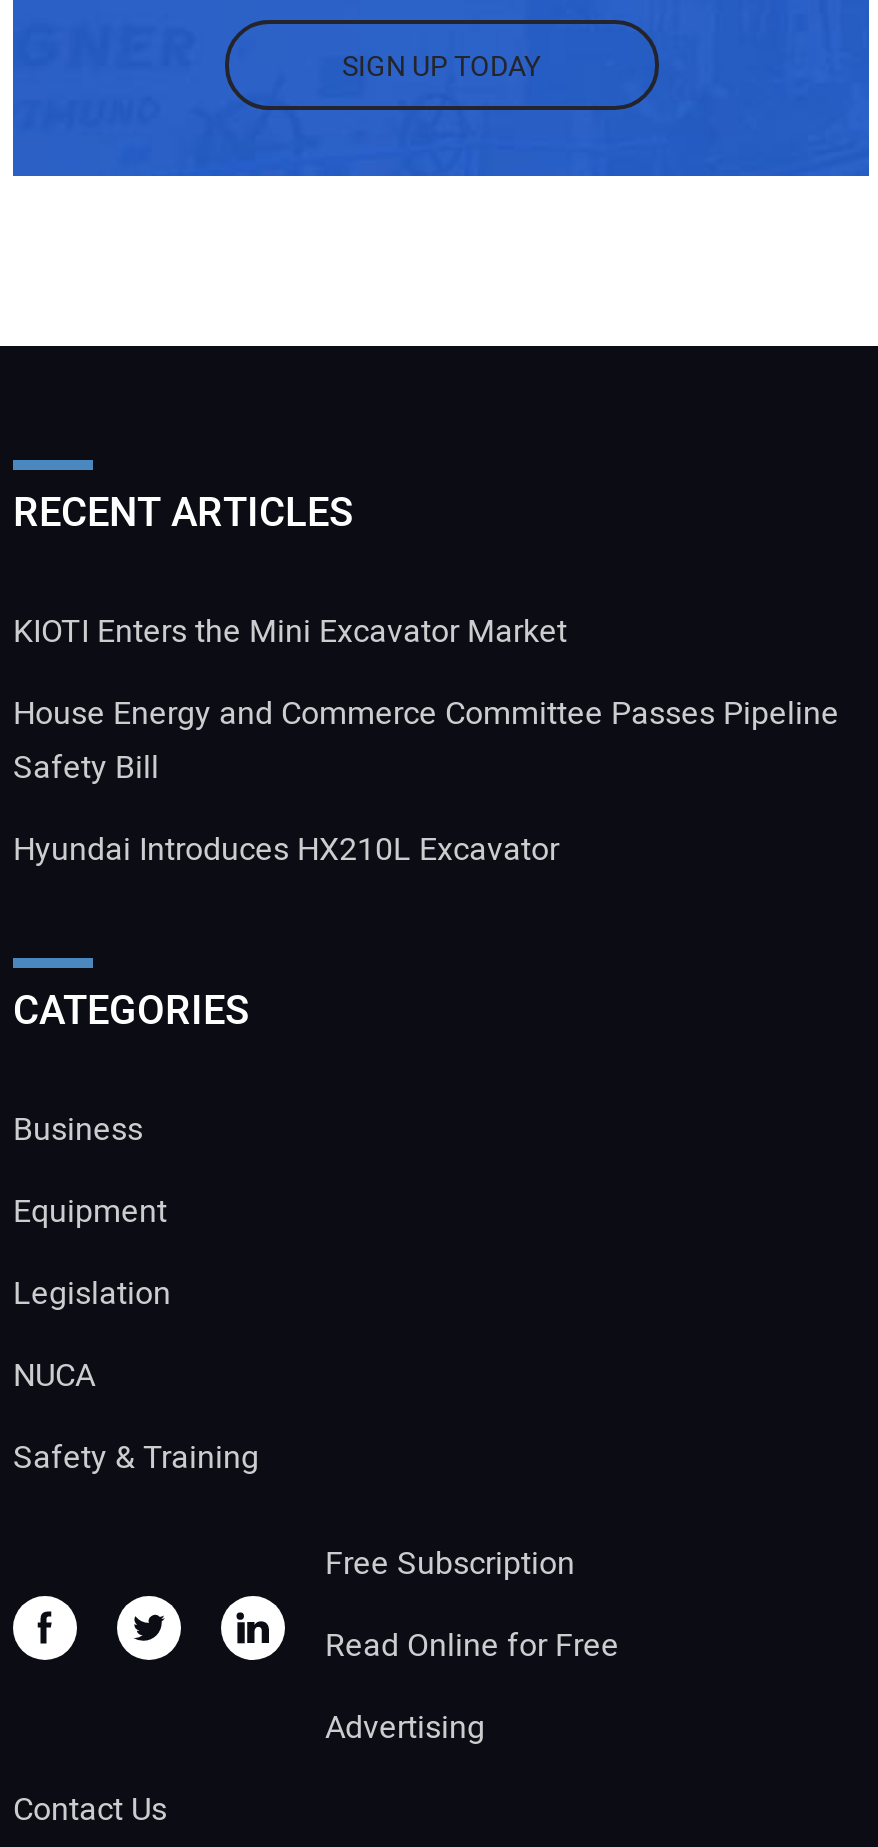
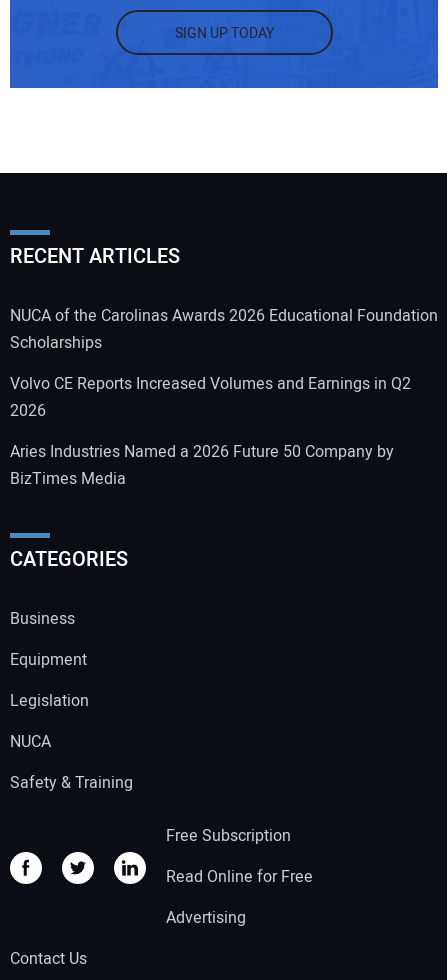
- KIOTI Enters the Mini Excavator Market
+ NUCA of the Carolinas Awards 2026 Educational Foundation
+ Scholarships

- House Energy and Commerce Committee Passes Pipeline
- Safety Bill
+ Volvo CE Reports Increased Volumes and Earnings in Q2
+ 2026

- Hyundai Introduces HX210L Excavator
+ Aries Industries Named a 2026 Future 50 Company by
+ BizTimes Media
